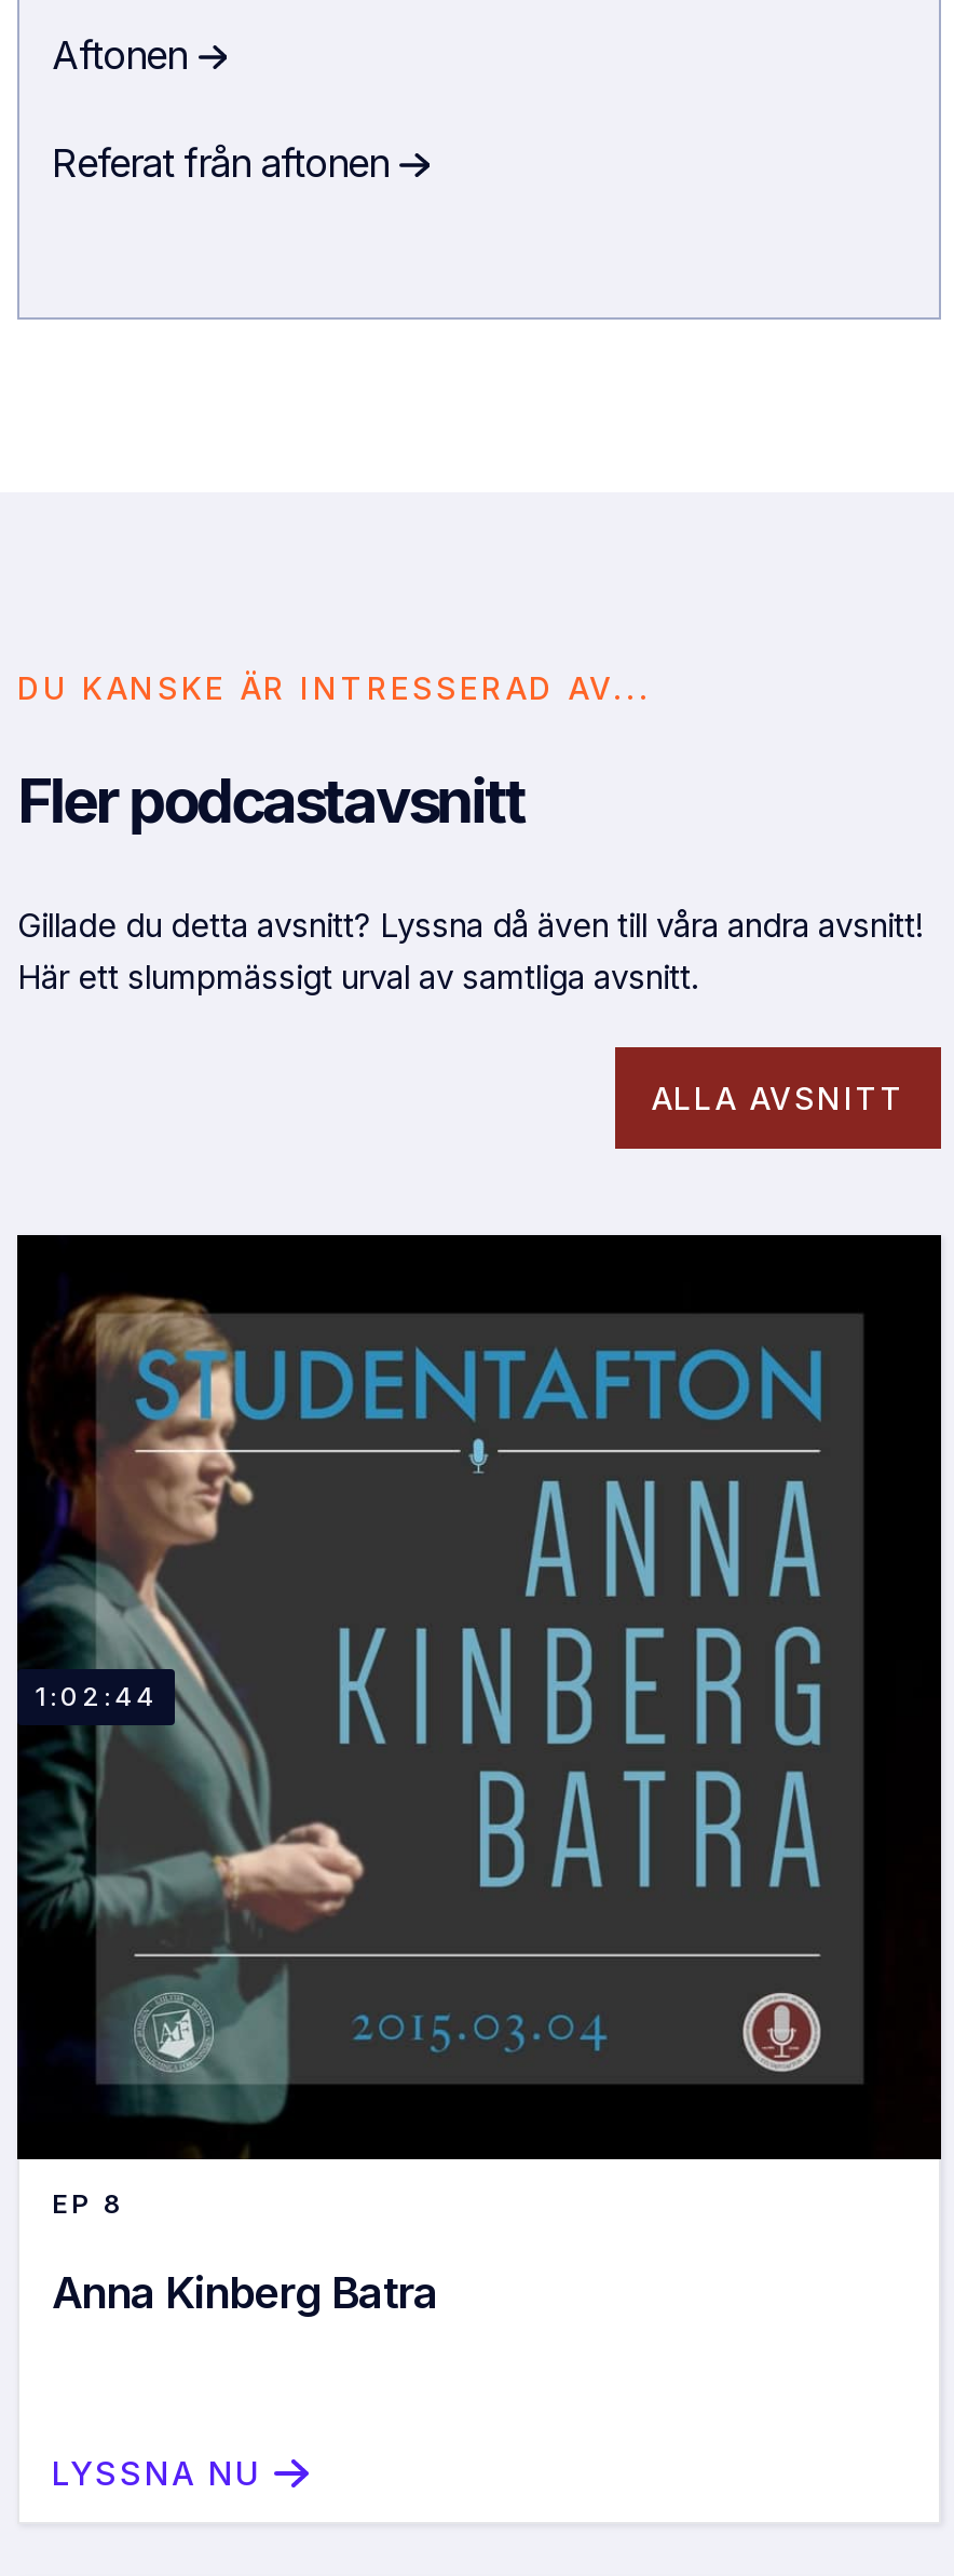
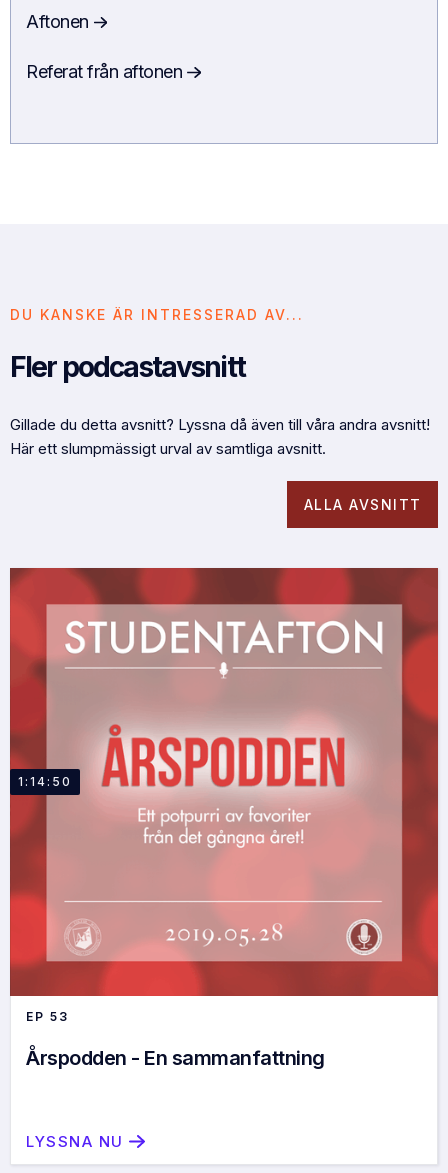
- [image]
- 1:02:44
+ [image]
+ 1:14:50

- EP 8
+ EP 53

- Anna Kinberg Batra
+ Årspodden - En sammanfattning
